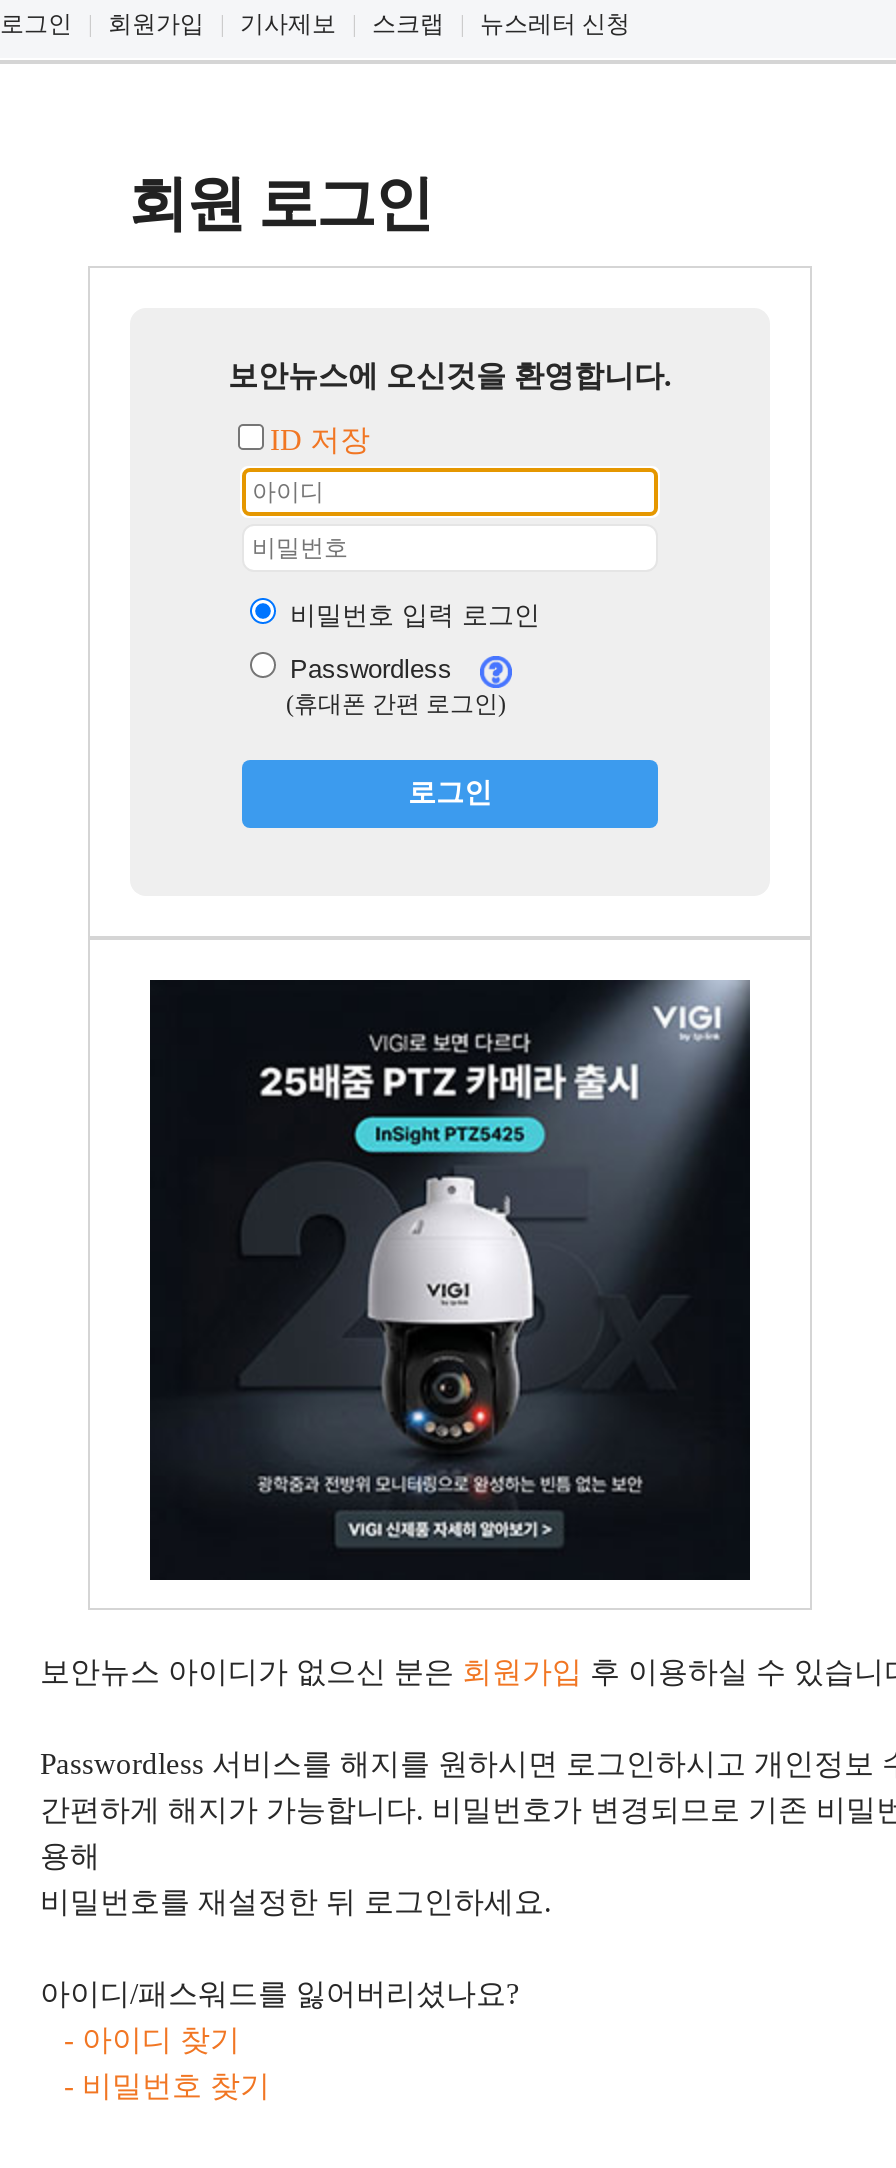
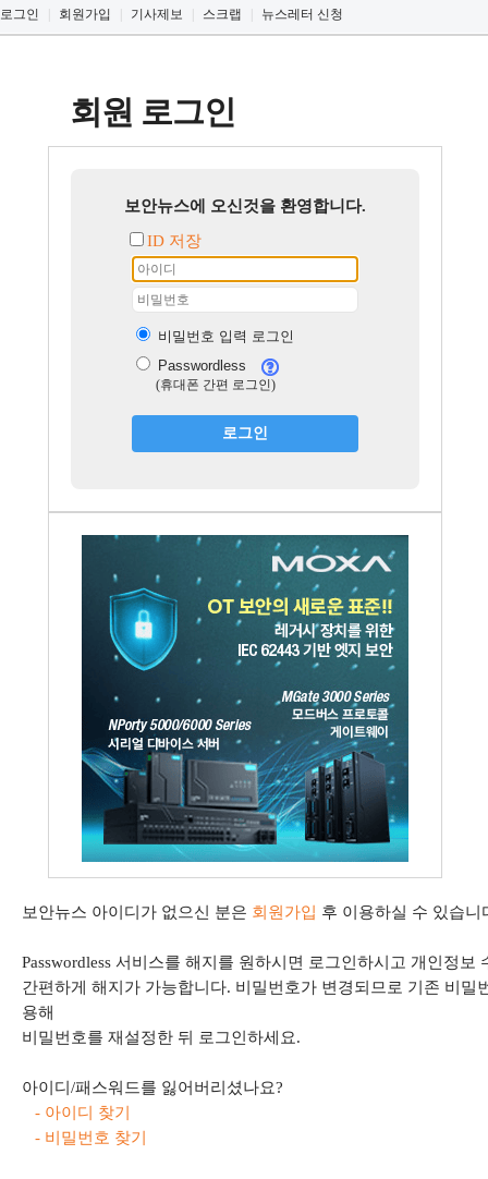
- [image]
+ [image]
